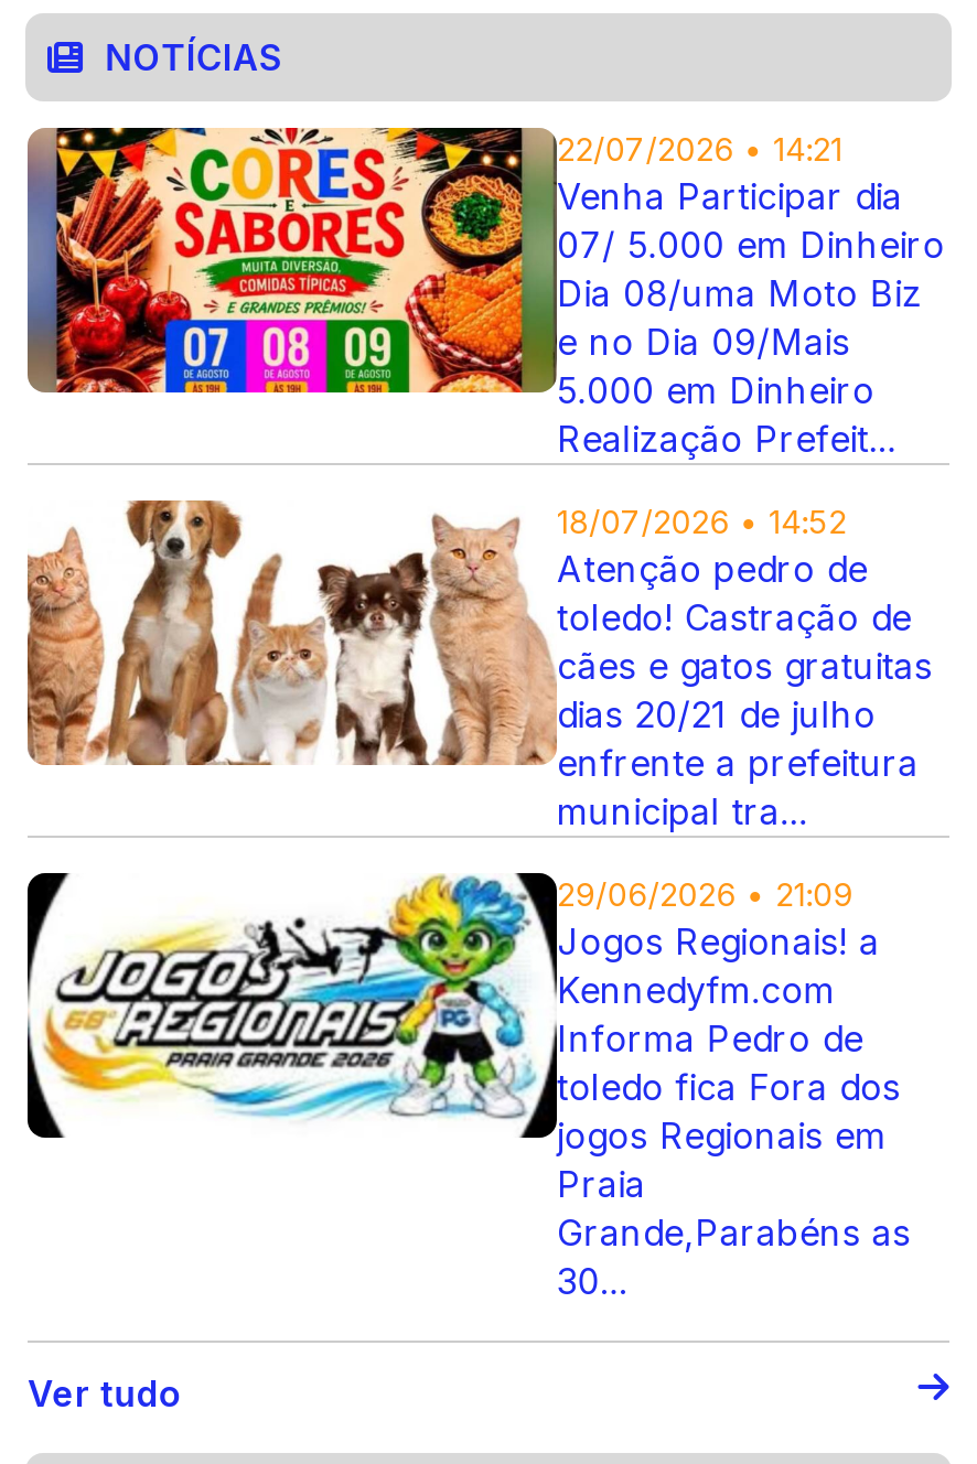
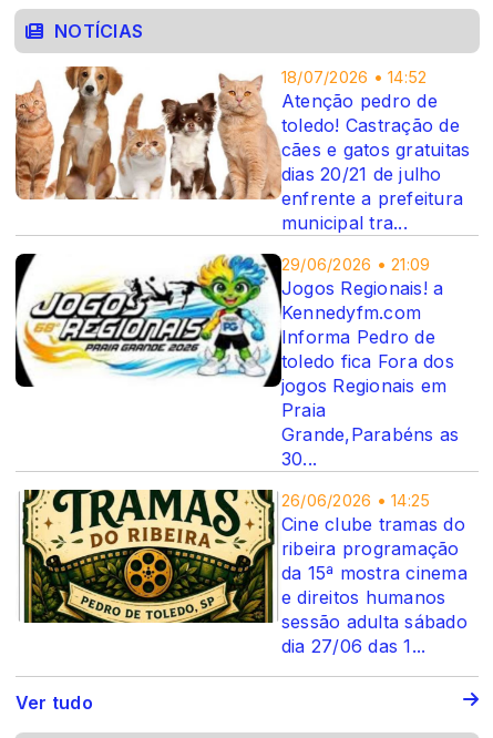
- [image]
- 22/07/2026 • 14:21
- Venha Participar dia
- 07/ 5.000 em Dinheiro
- Dia 08/uma Moto Biz
- e no Dia 09/Mais
- 5.000 em Dinheiro
- Realização Prefeit...

moved up: [image] | 18/07/2026 • 14:52 | Atenção pedro de | ... | Grande,Parabéns as | 30...

+ [image]
+ 26/06/2026 • 14:25
+ Cine clube tramas do
+ ribeira programação
+ da 15ª mostra cinema
+ e direitos humanos
+ sessão adulta sábado
+ dia 27/06 das 1...
